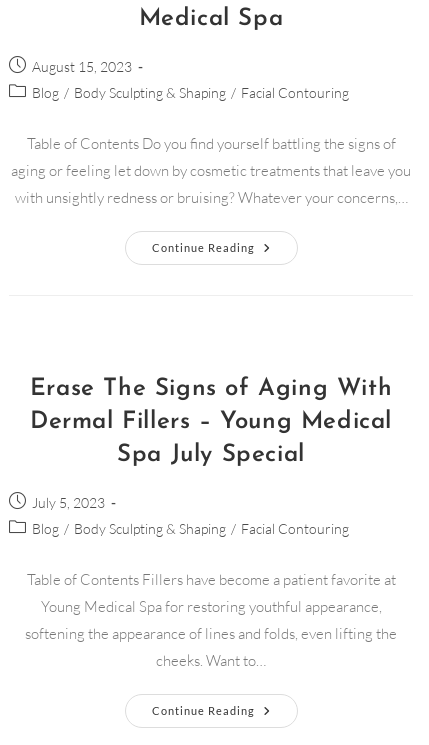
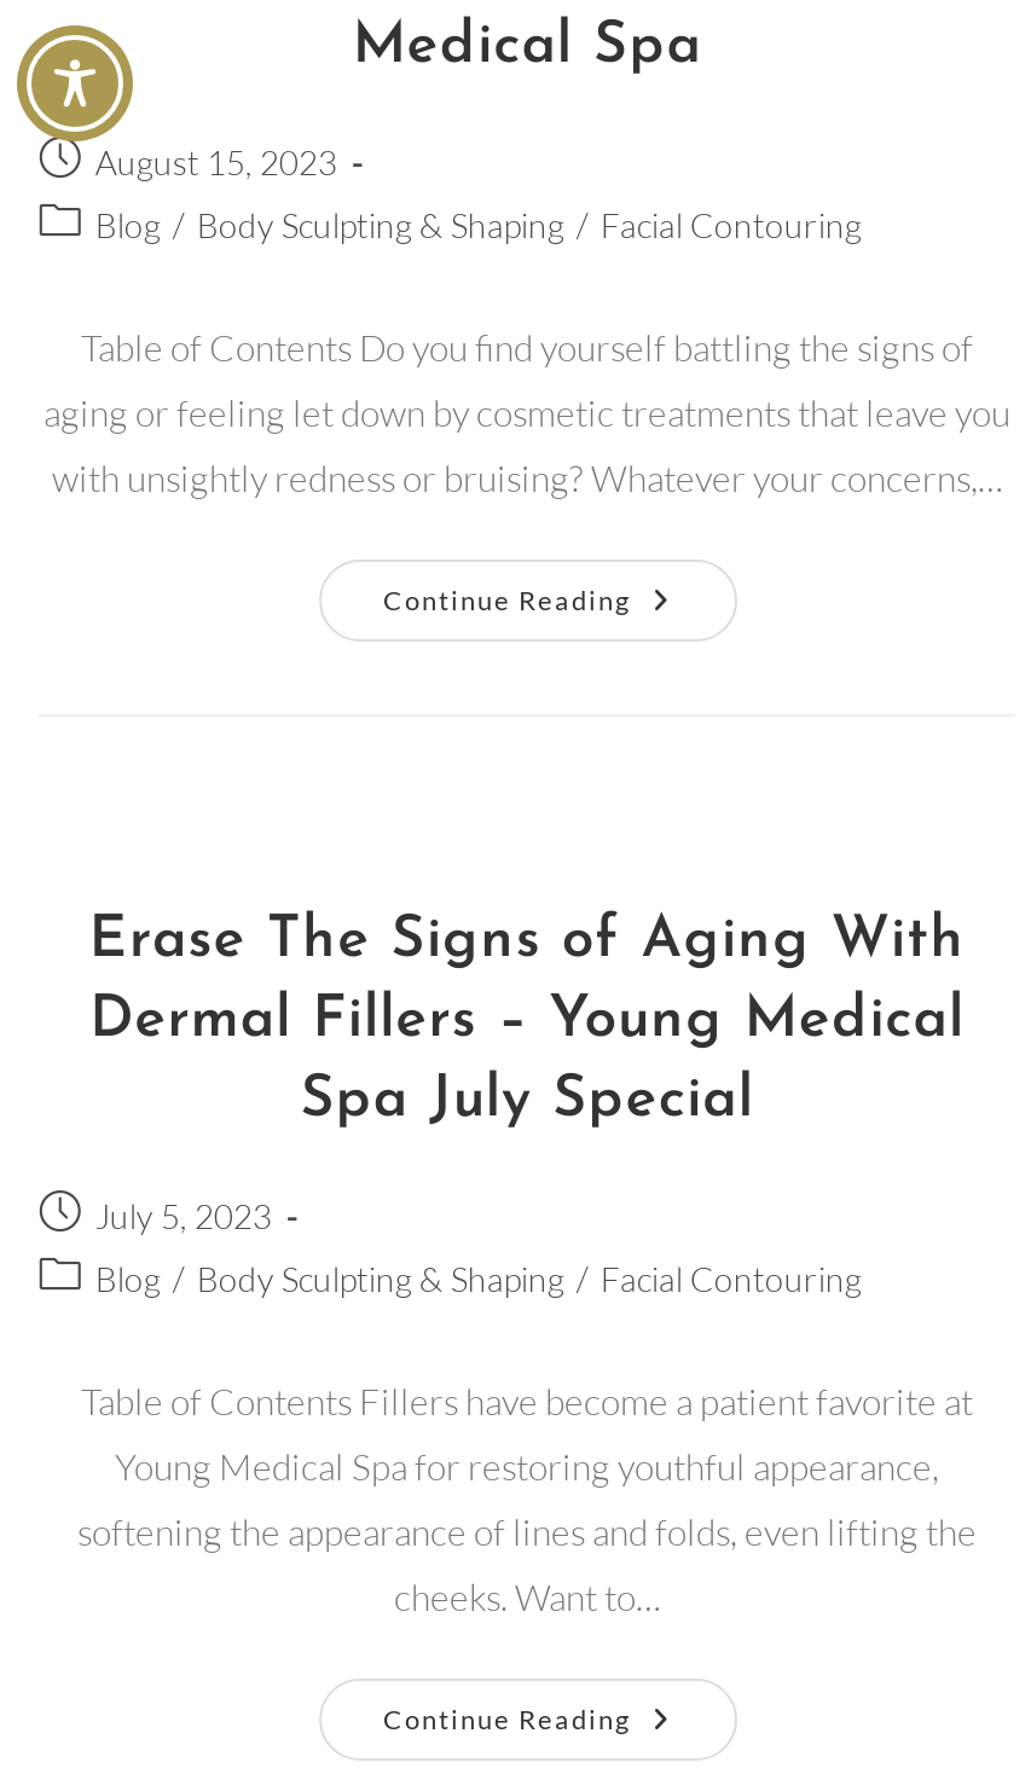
+ [image]
